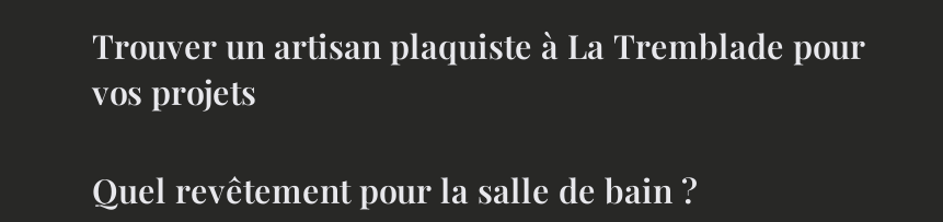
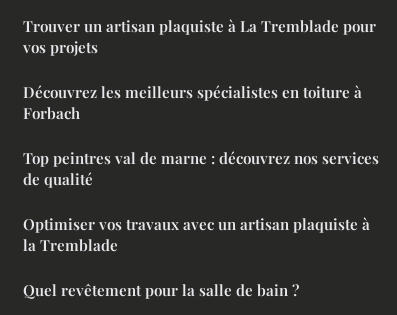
+ Découvrez les meilleurs spécialistes en toiture à
+ Forbach
+ Top peintres val de marne : découvrez nos services
+ de qualité
+ Optimiser vos travaux avec un artisan plaquiste à
+ la Tremblade
